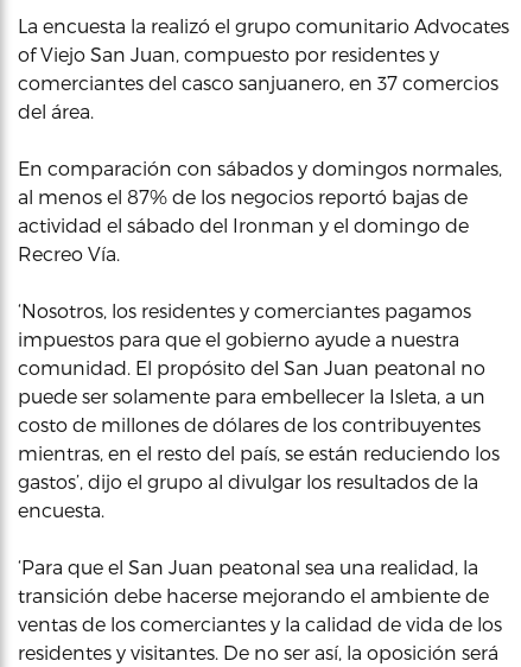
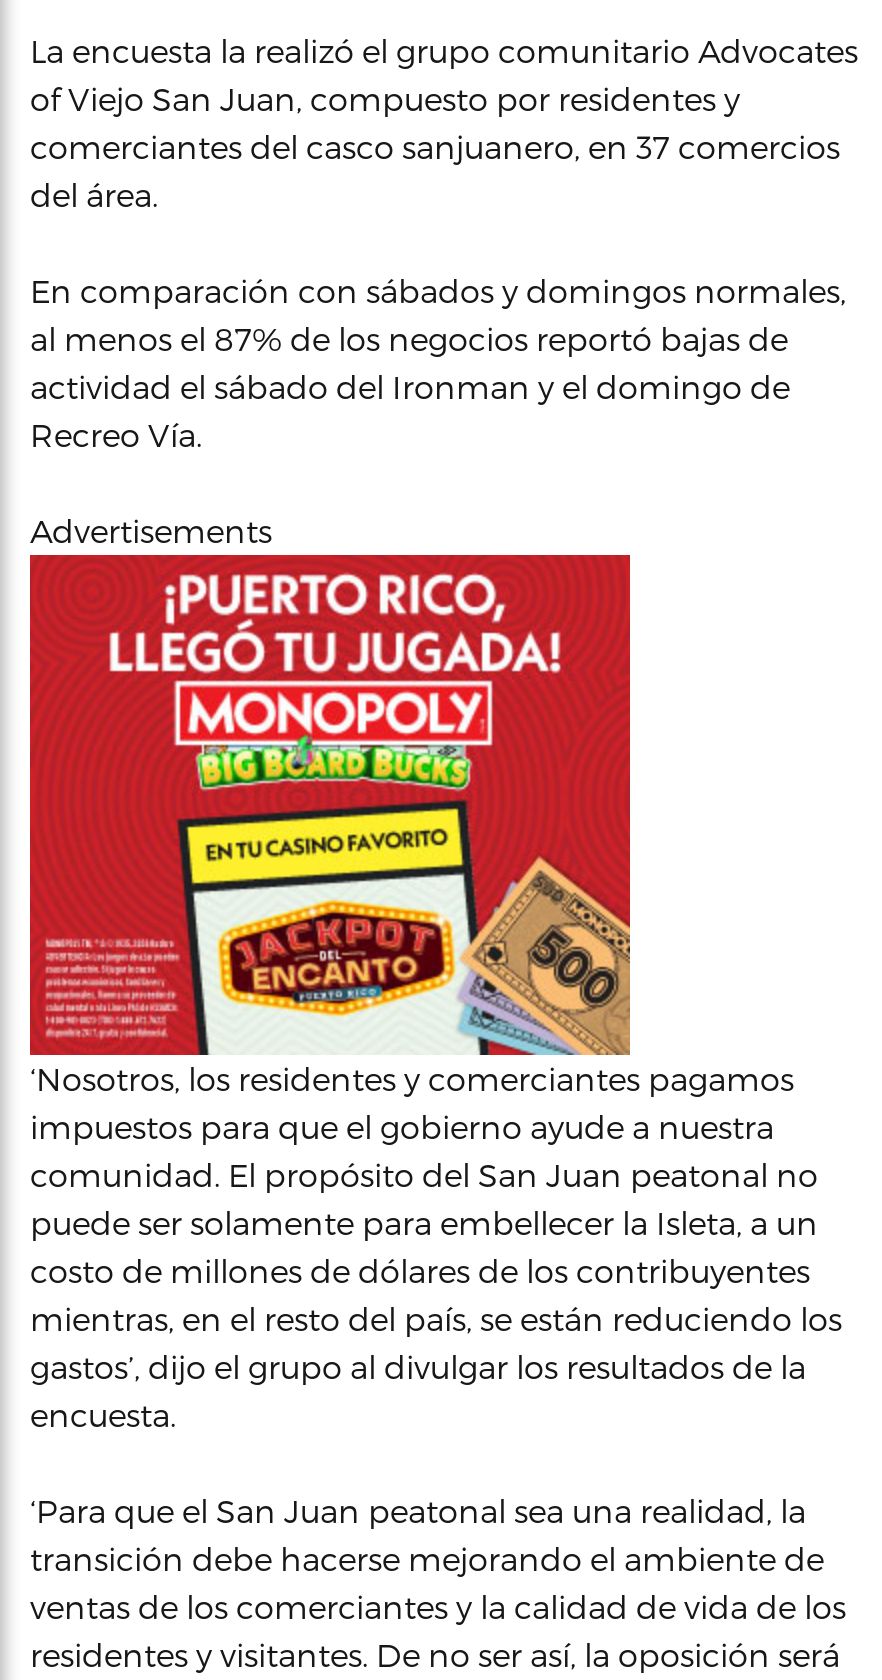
+ [image]

+ Advertisements
